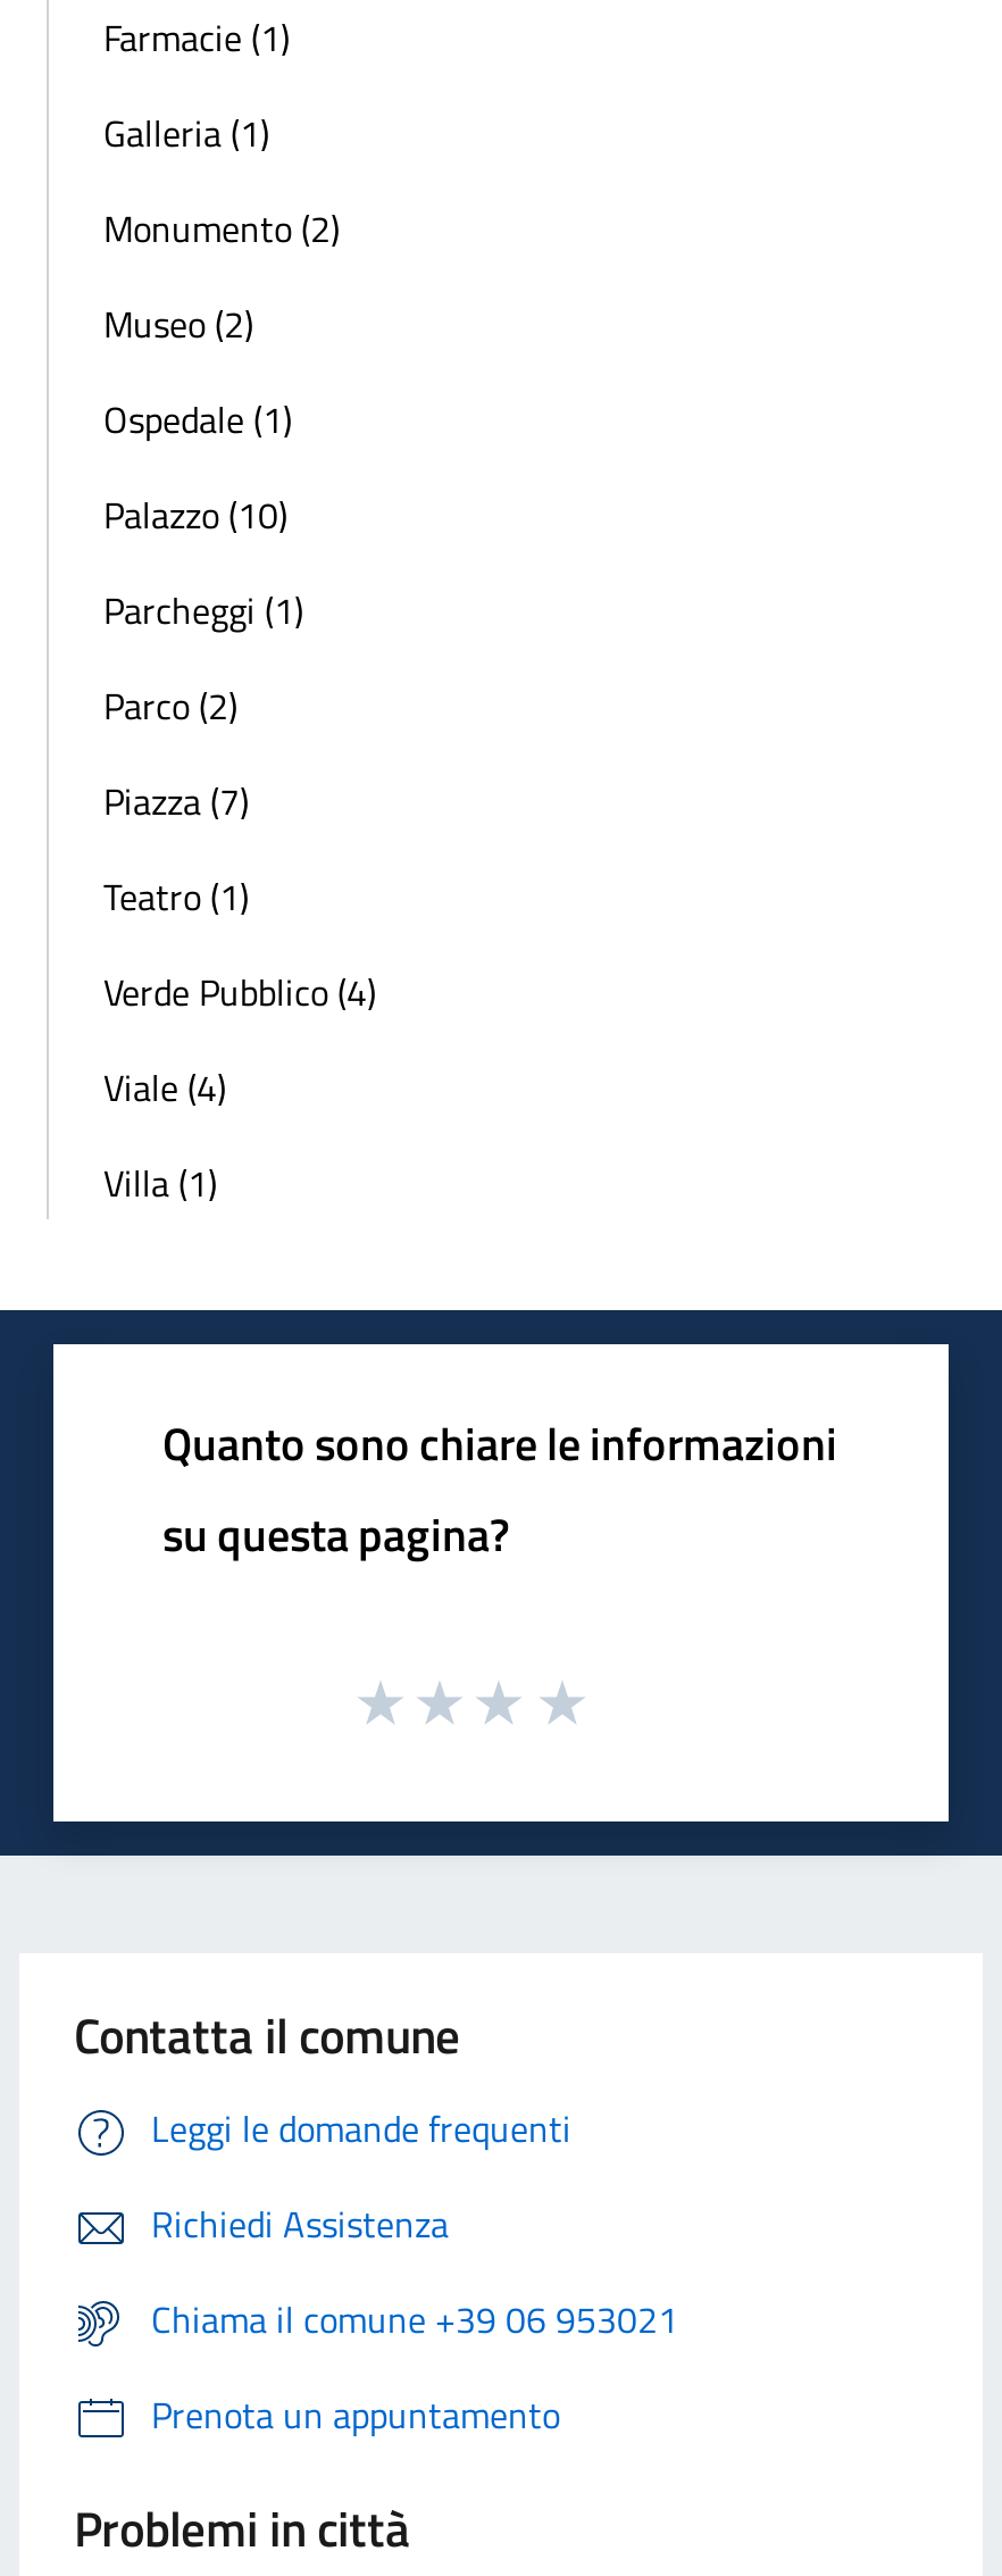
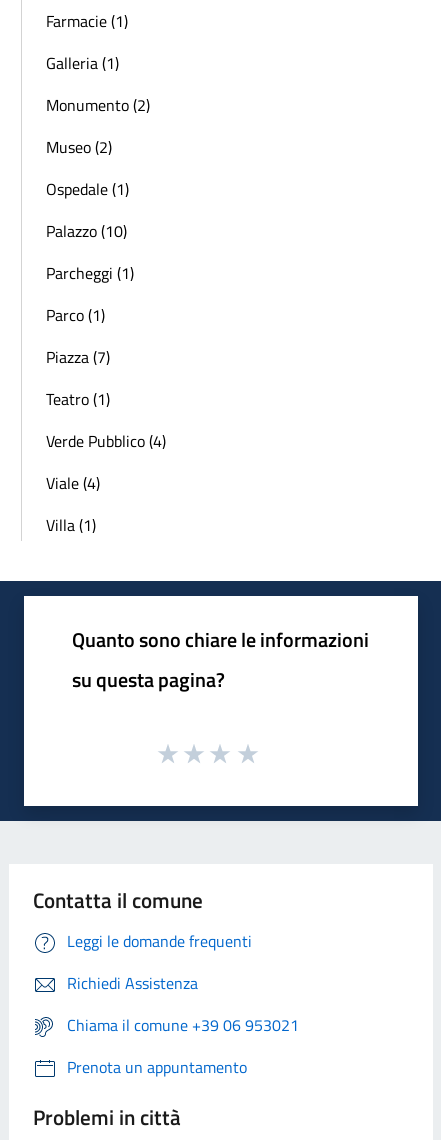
- Parco (2)
+ Parco (1)
